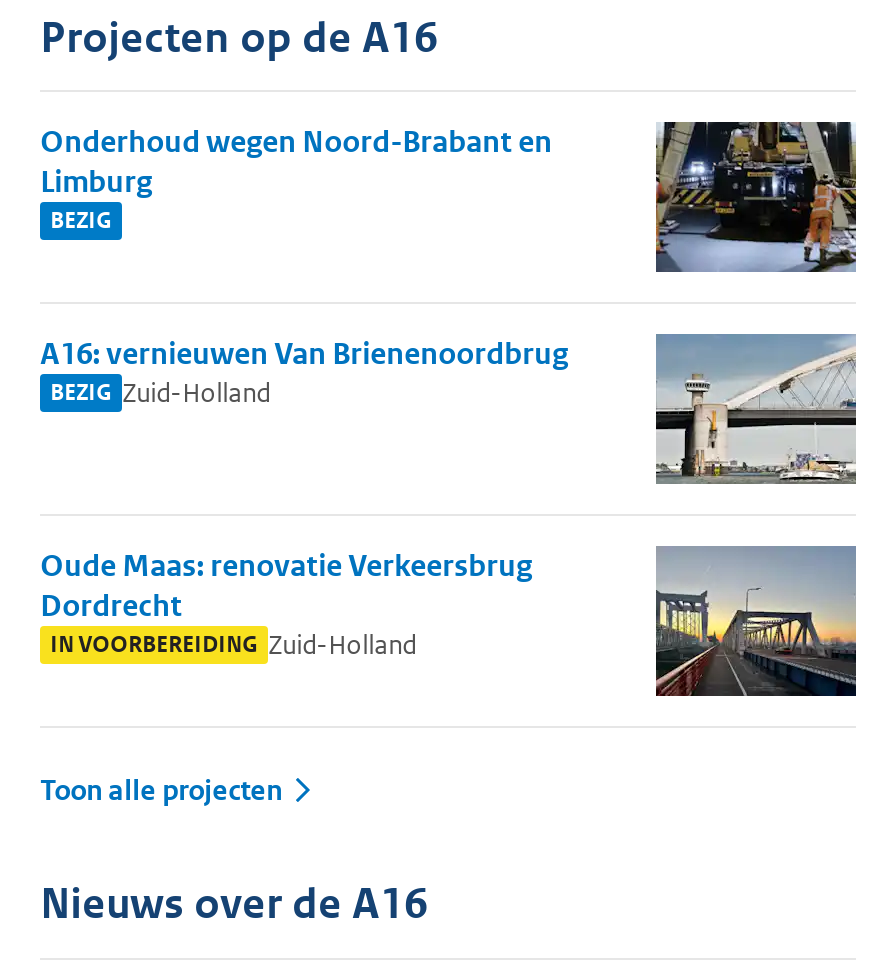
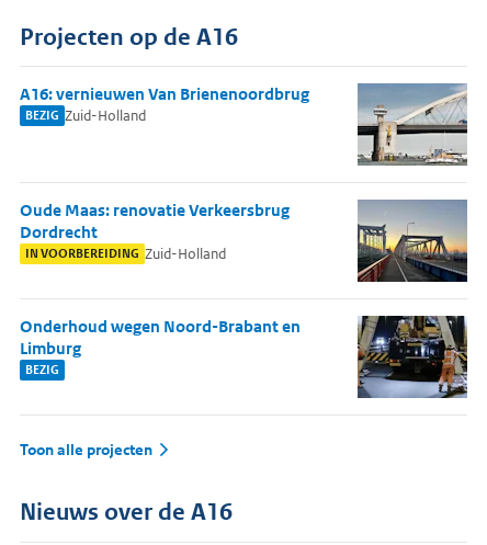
moved down: Onderhoud wegen Noord-Brabant en | Limburg | BEZIG

moved up: A16: vernieuwen Van Brienenoordbrug | BEZIG Zuid-Holland | Oude Maas: renovatie Verkeersbrug | Dordrecht | IN VOORBEREIDING Zuid-Holland
